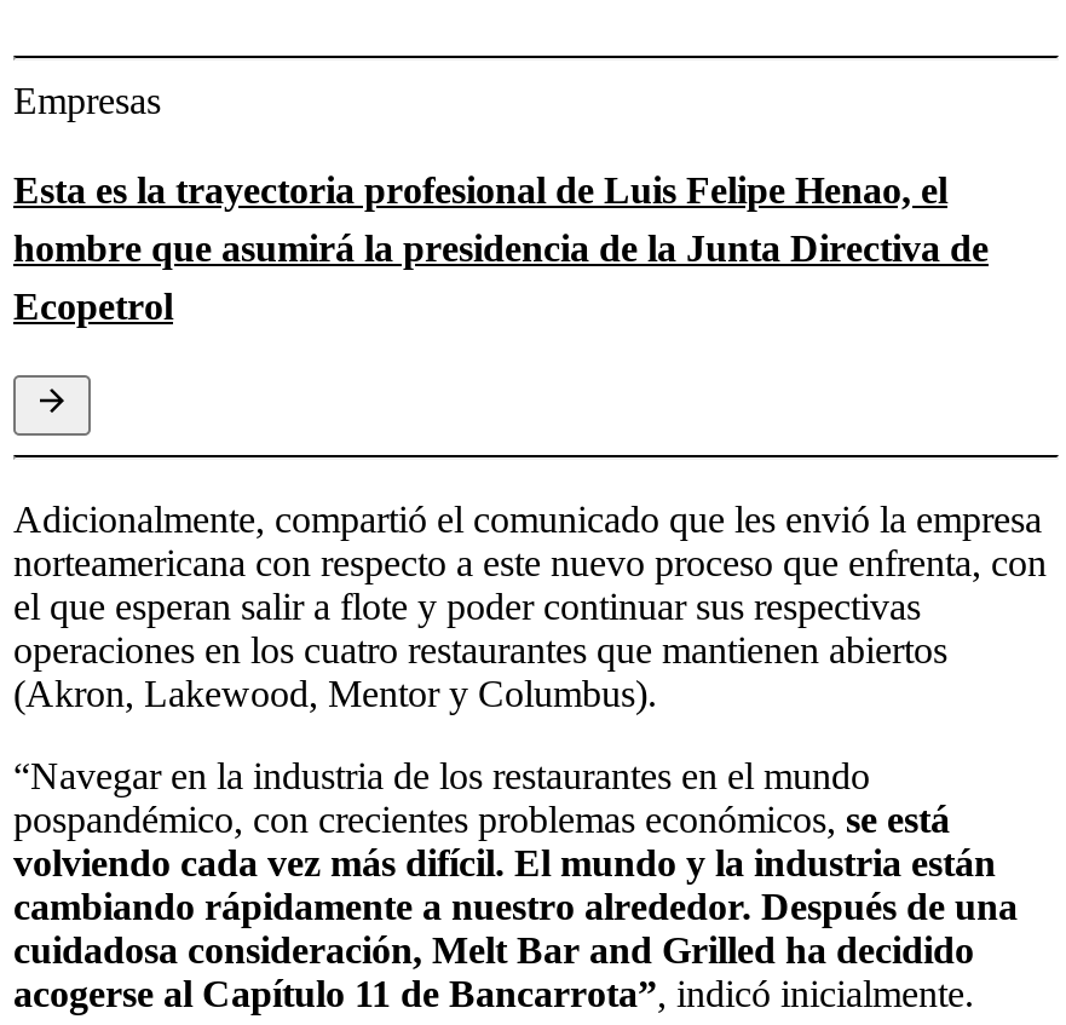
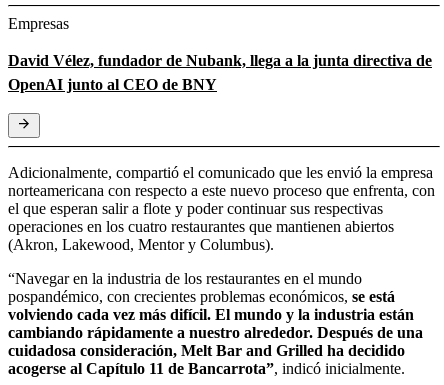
- Esta es la trayectoria profesional de Luis Felipe Henao, el
- hombre que asumirá la presidencia de la Junta Directiva de
- Ecopetrol
+ David Vélez, fundador de Nubank, llega a la junta directiva de
+ OpenAI junto al CEO de BNY
